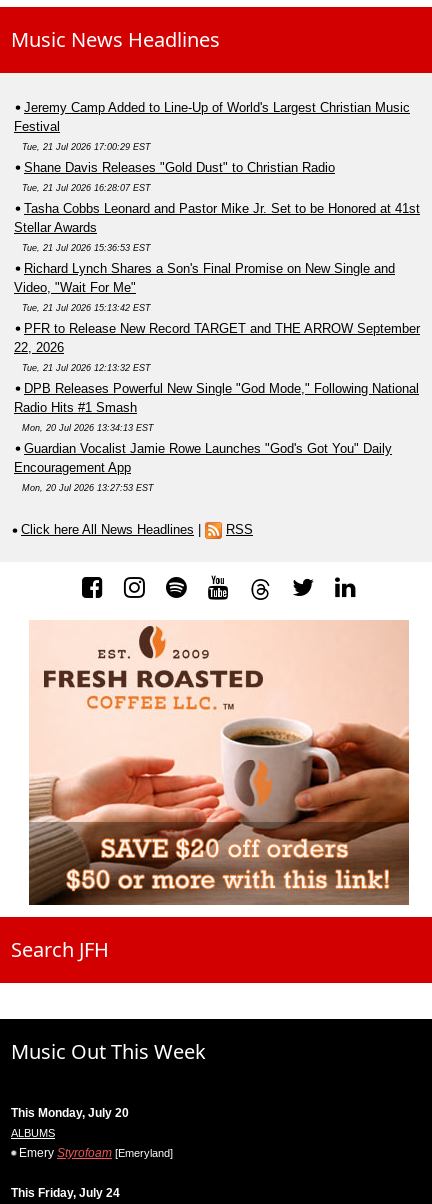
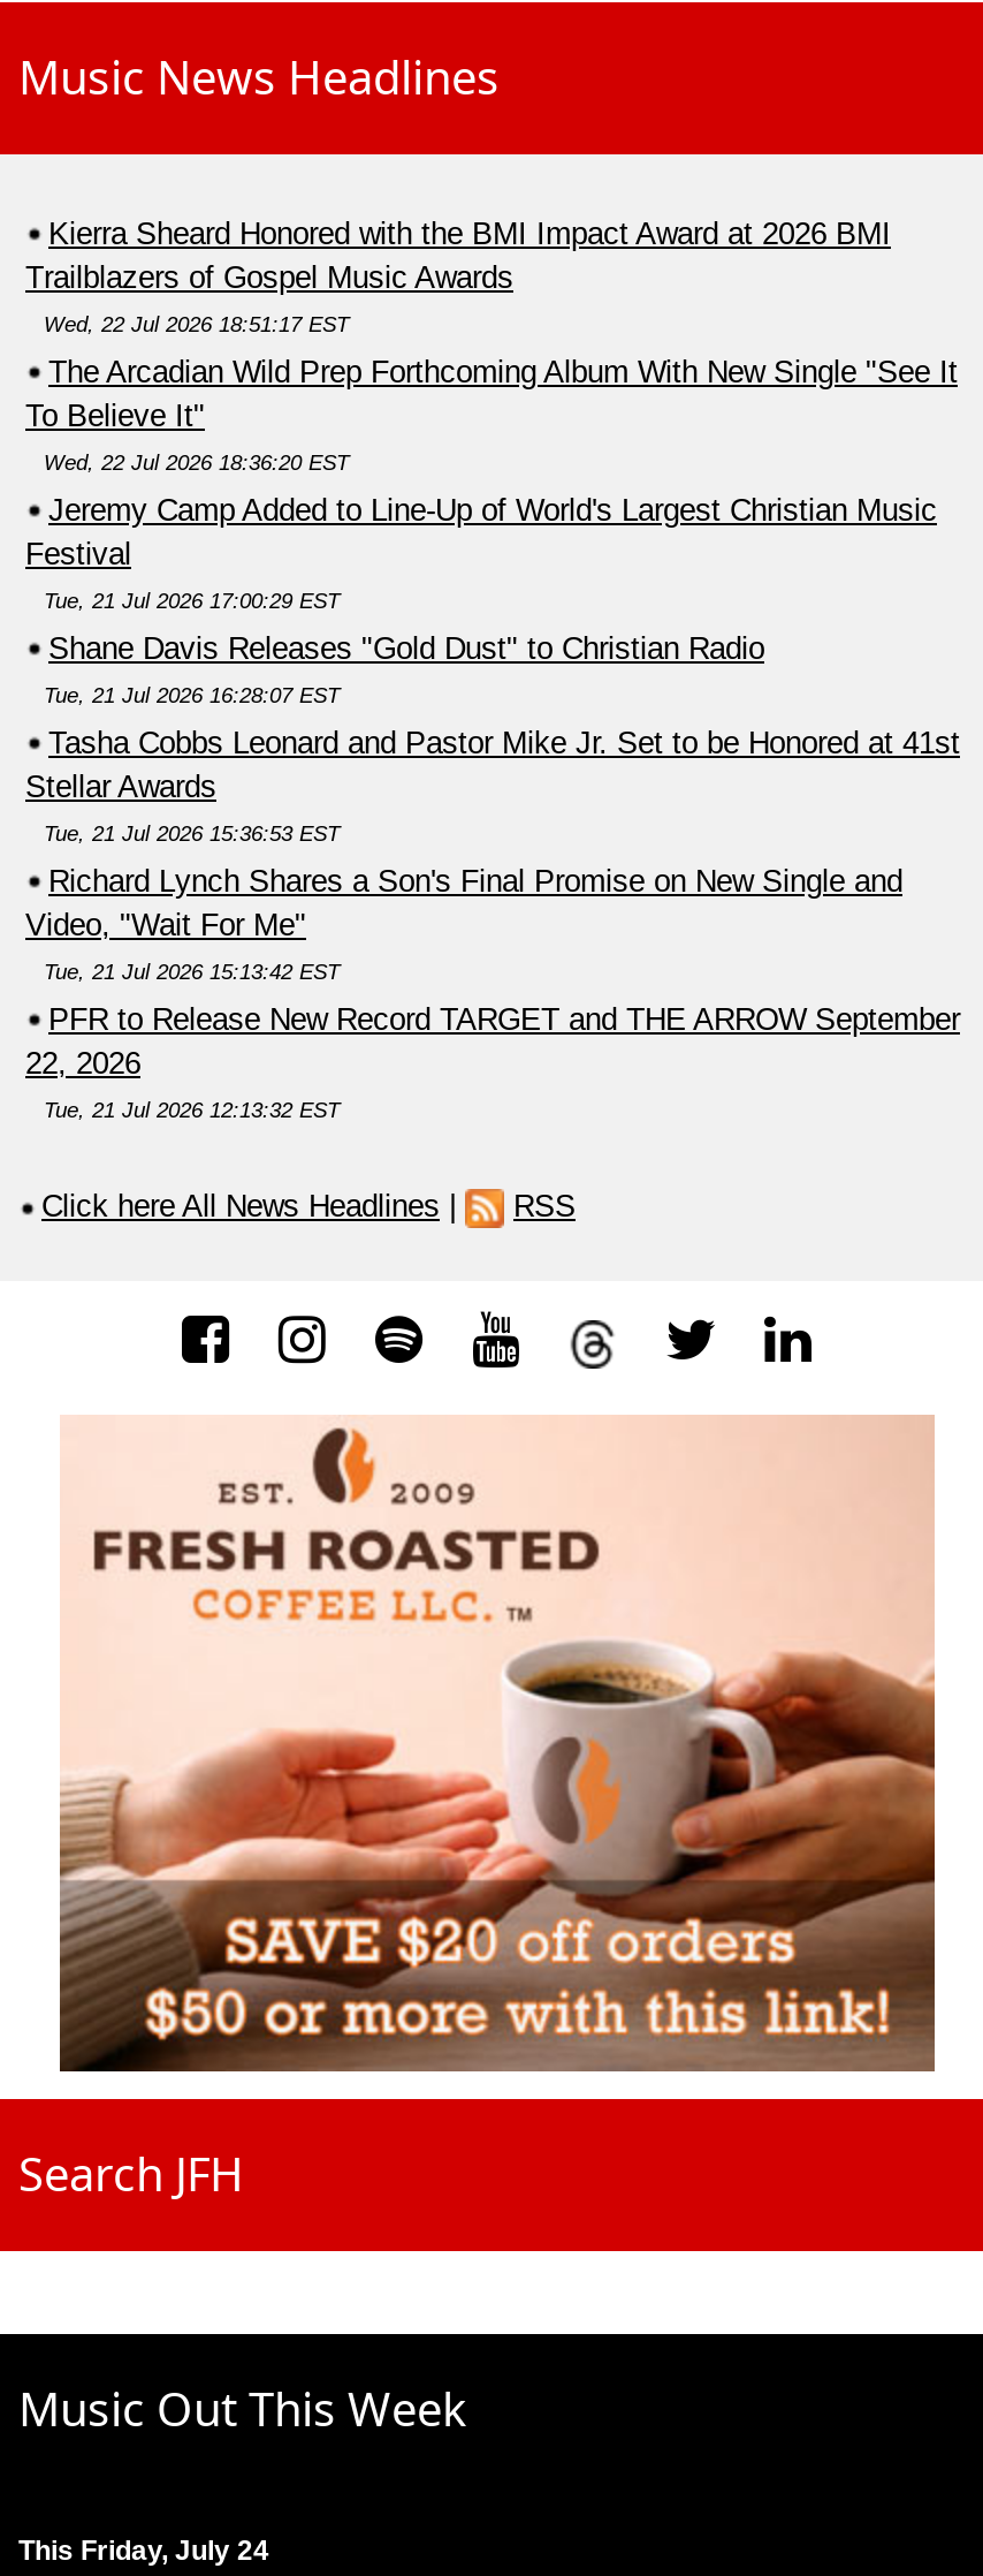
+ Kierra Sheard Honored with the BMI Impact Award at 2026 BMI
+ Trailblazers of Gospel Music Awards
+ Wed, 22 Jul 2026 18:51:17 EST
+ The Arcadian Wild Prep Forthcoming Album With New Single "See It
+ To Believe It"
+ Wed, 22 Jul 2026 18:36:20 EST

moved down: Jeremy Camp Added to Line-Up of World's Largest Christian Music | Festival | Tue, 21 Jul 2026 17:00:29 EST | ... | 22, 2026 | Tue, 21 Jul 2026 12:13:32 EST

- DPB Releases Powerful New Single "God Mode," Following National
- Radio Hits #1 Smash
- Mon, 20 Jul 2026 13:34:13 EST
- Guardian Vocalist Jamie Rowe Launches "God's Got You" Daily
- Encouragement App
- Mon, 20 Jul 2026 13:27:53 EST

- This Monday, July 20
- ALBUMS
- Emery Styrofoam [Emeryland]
